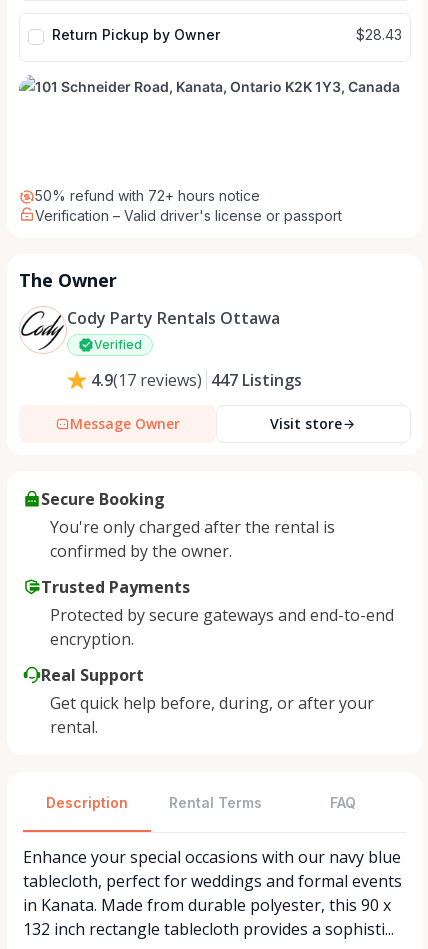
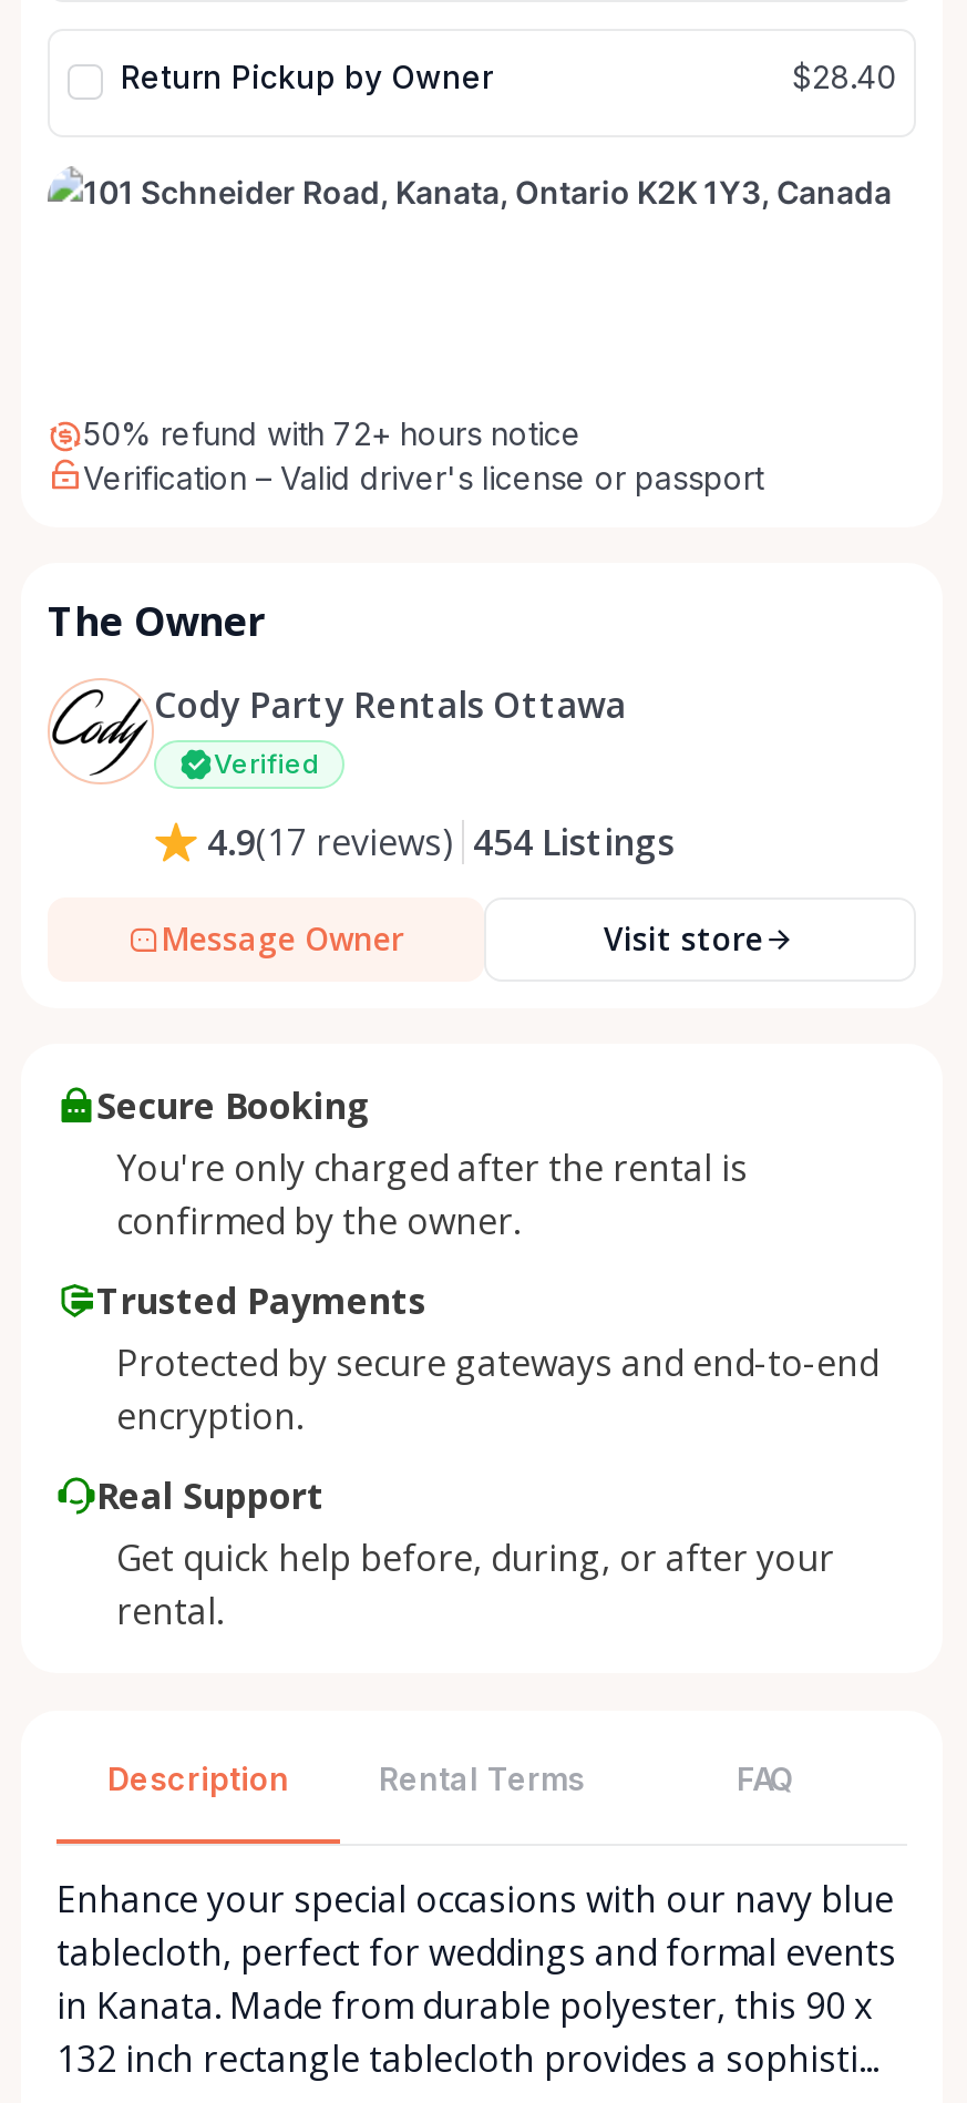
- $28.43
+ $28.40

- 4.9(17 reviews) 447 Listings
+ 4.9(17 reviews) 454 Listings
